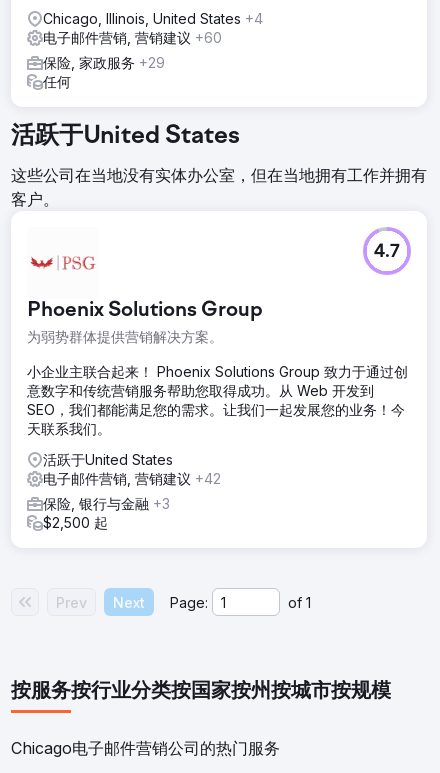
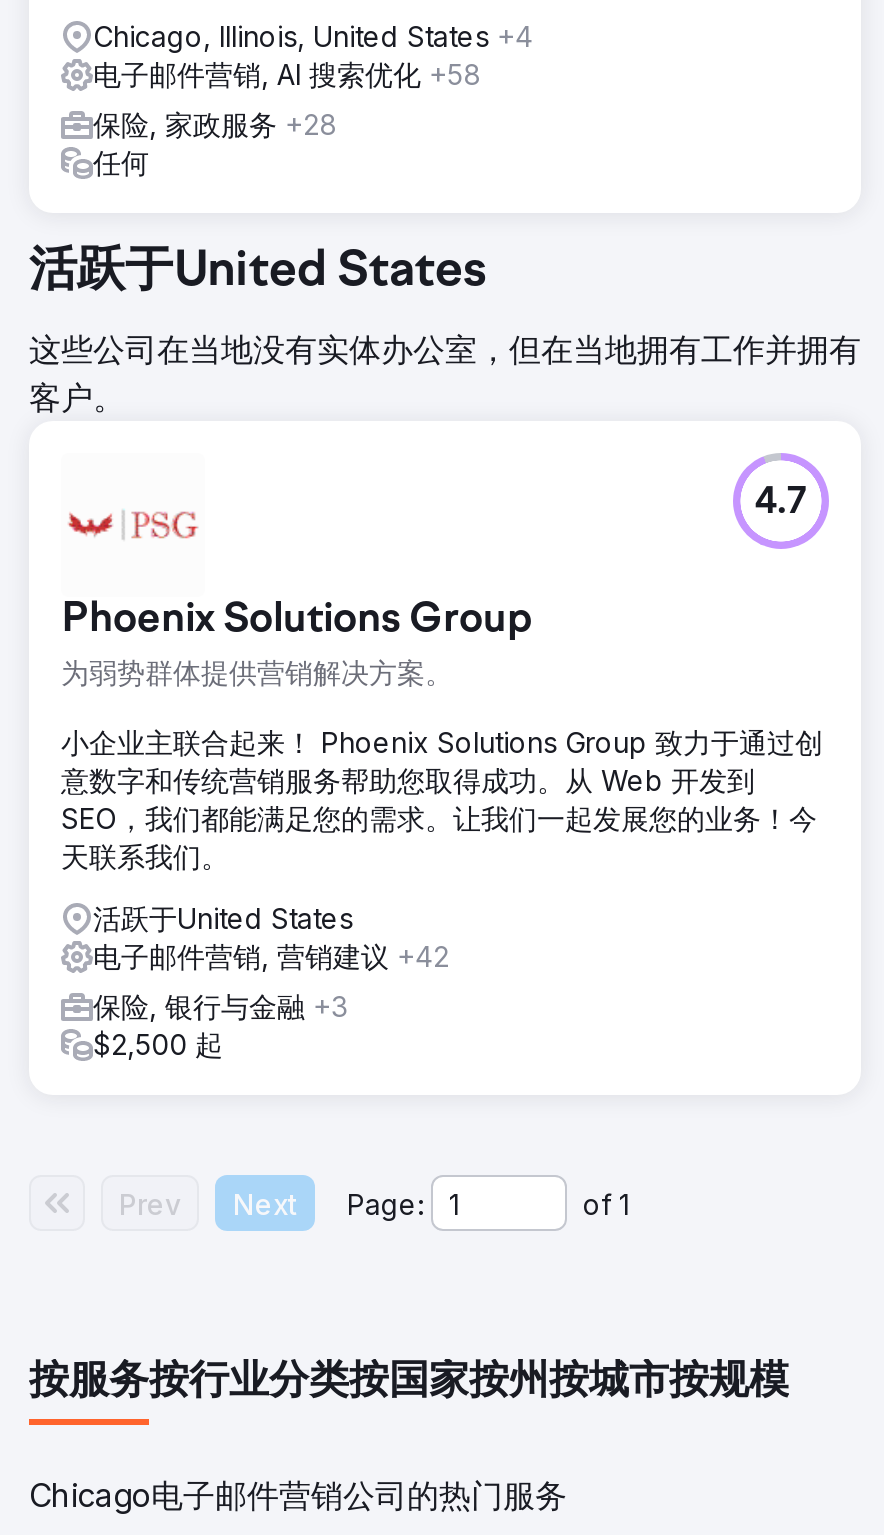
- 电子邮件营销, 营销建议+60
+ 电子邮件营销, AI 搜索优化+58

- 保险, 家政服务+29
+ 保险, 家政服务+28
